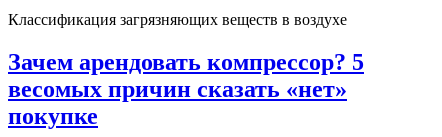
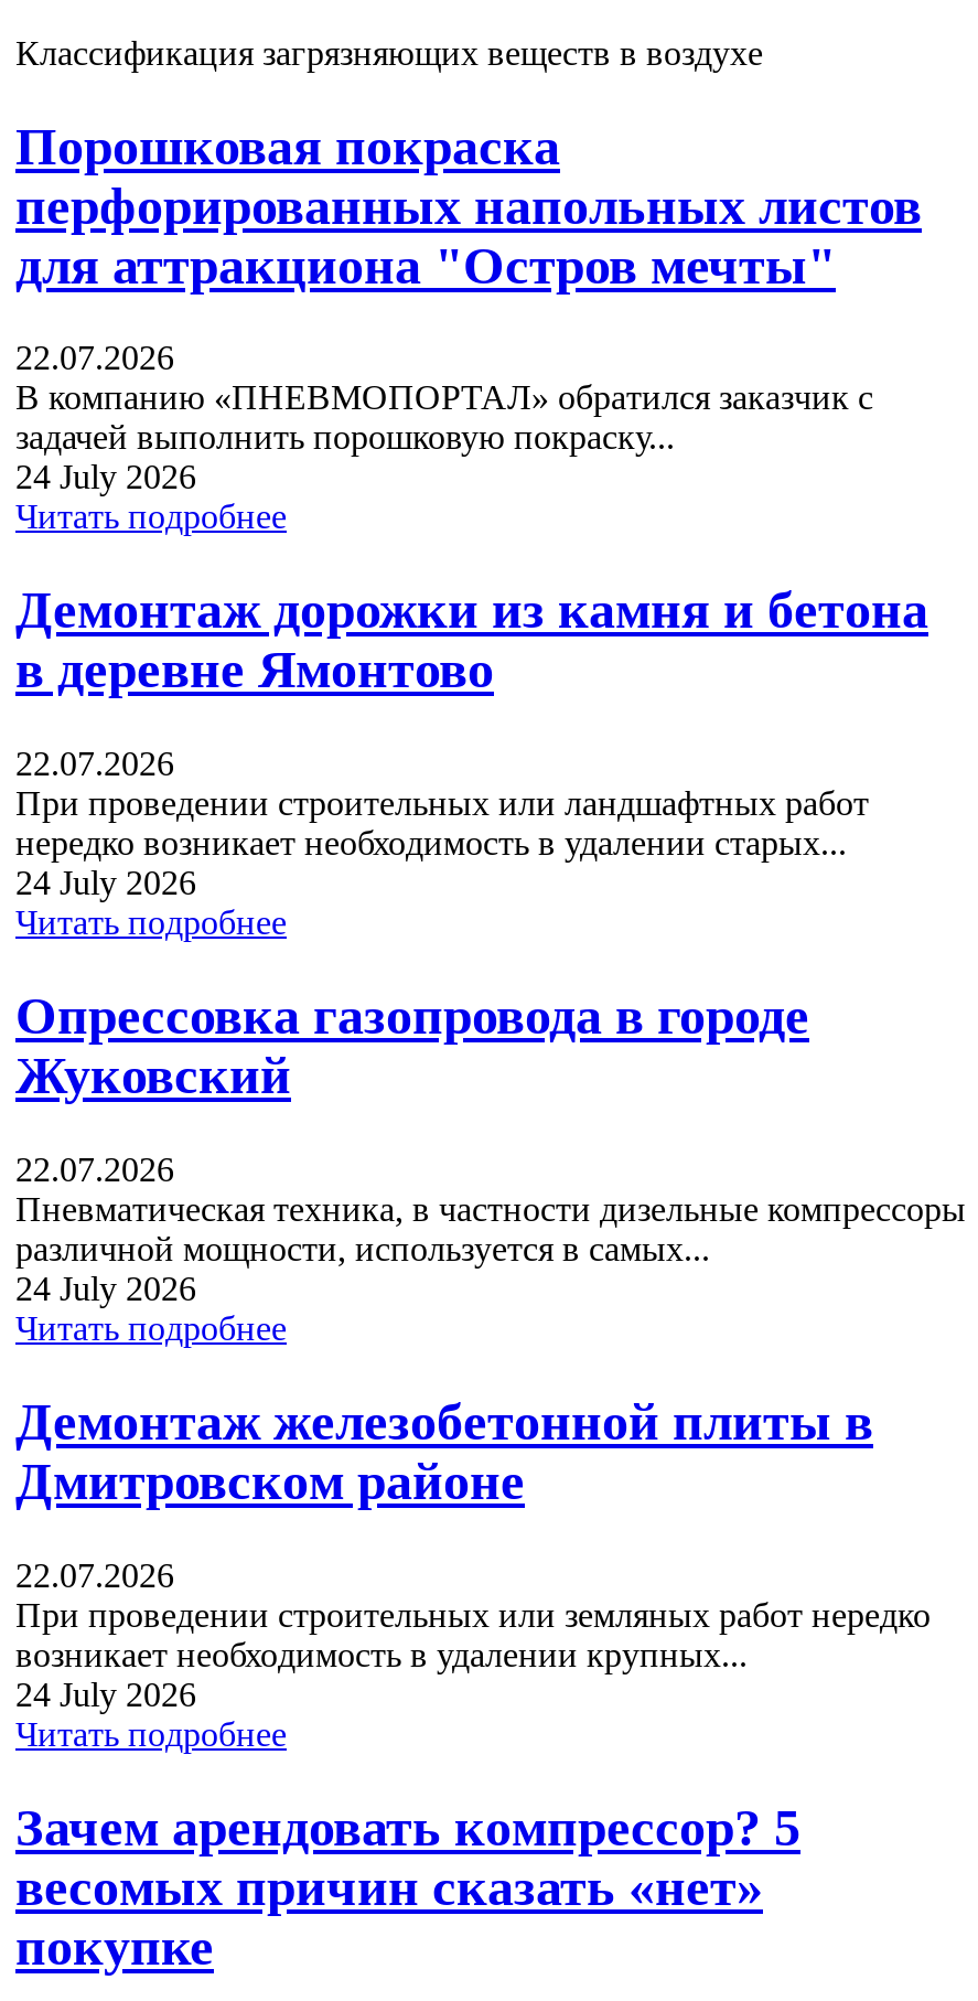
+ Порошковая покраска
+ перфорированных напольных листов
+ для аттракциона "Остров мечты"
+ 22.07.2026
+ В компанию «ПНЕВМОПОРТАЛ» обратился заказчик с
+ задачей выполнить порошковую покраску...
+ 24 July 2026
+ Читать подробнее
+ Демонтаж дорожки из камня и бетона
+ в деревне Ямонтово
+ 22.07.2026
+ При проведении строительных или ландшафтных работ
+ нередко возникает необходимость в удалении старых...
+ 24 July 2026
+ Читать подробнее
+ Опрессовка газопровода в городе
+ Жуковский
+ 22.07.2026
+ Пневматическая техника, в частности дизельные компрессоры
+ различной мощности, используется в самых...
+ 24 July 2026
+ Читать подробнее
+ Демонтаж железобетонной плиты в
+ Дмитровском районе
+ 22.07.2026
+ При проведении строительных или земляных работ нередко
+ возникает необходимость в удалении крупных...
+ 24 July 2026
+ Читать подробнее
